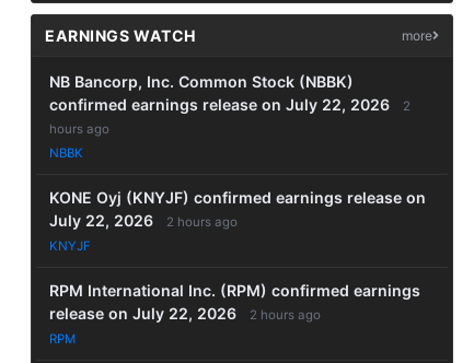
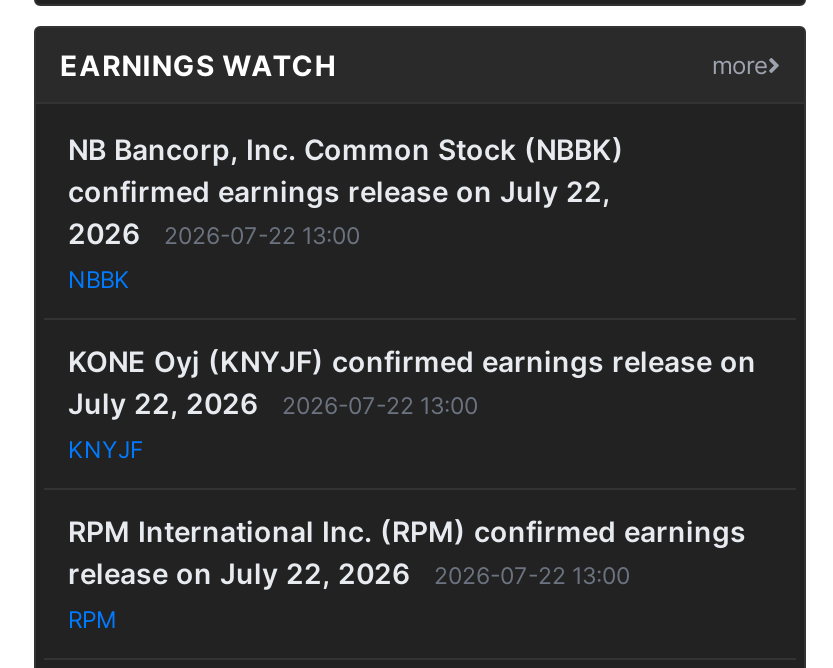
- confirmed earnings release on July 22, 2026
- 2
- hours ago
+ confirmed earnings release on July 22,
+ 2026
+ 2026-07-22 13:00

- July 22, 2026 2 hours ago
+ July 22, 2026 2026-07-22 13:00

- release on July 22, 2026 2 hours ago
+ release on July 22, 2026 2026-07-22 13:00
